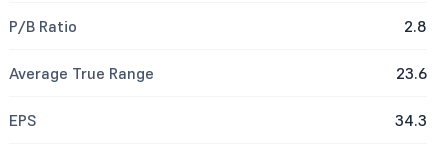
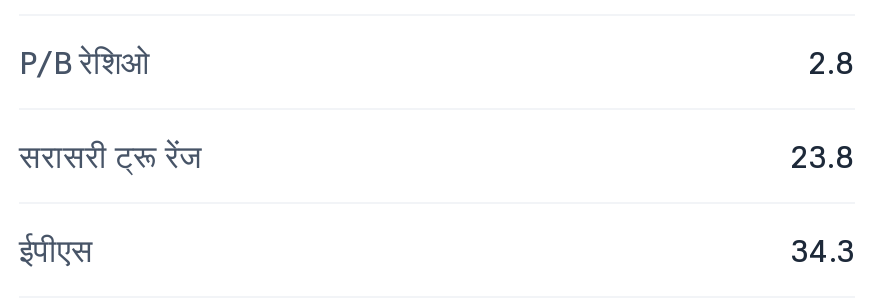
- P/B Ratio
+ P/B रेशिओ

- Average True Range
- 23.6
+ सरासरी ट्रू रेंज
+ 23.8

- EPS
+ ईपीएस
